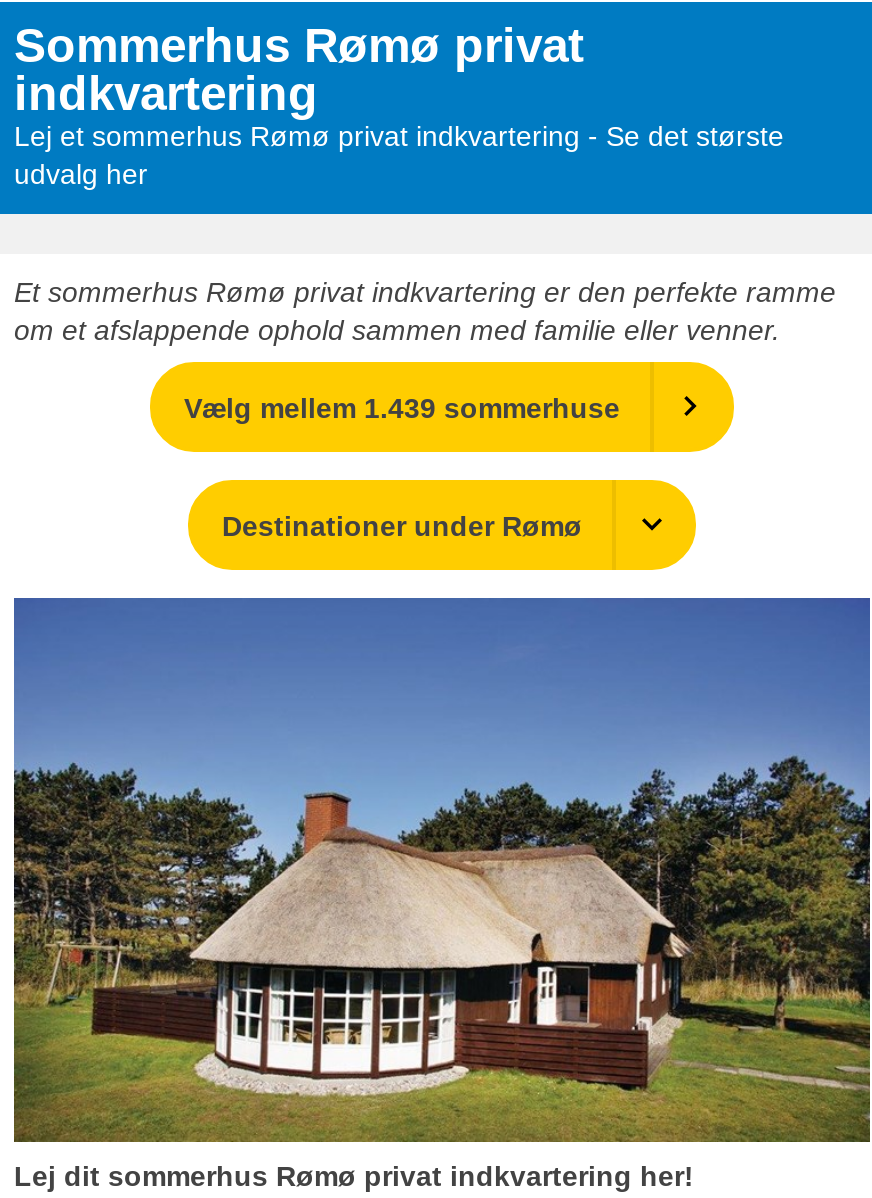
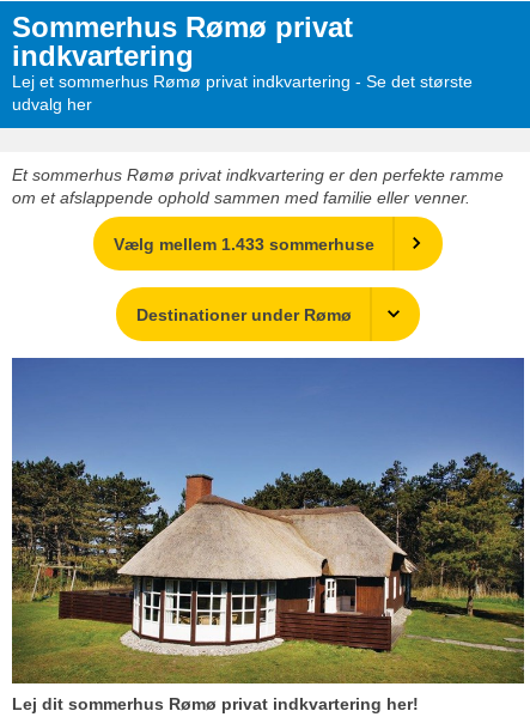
- Vælg mellem 1.439 sommerhuse
+ Vælg mellem 1.433 sommerhuse
